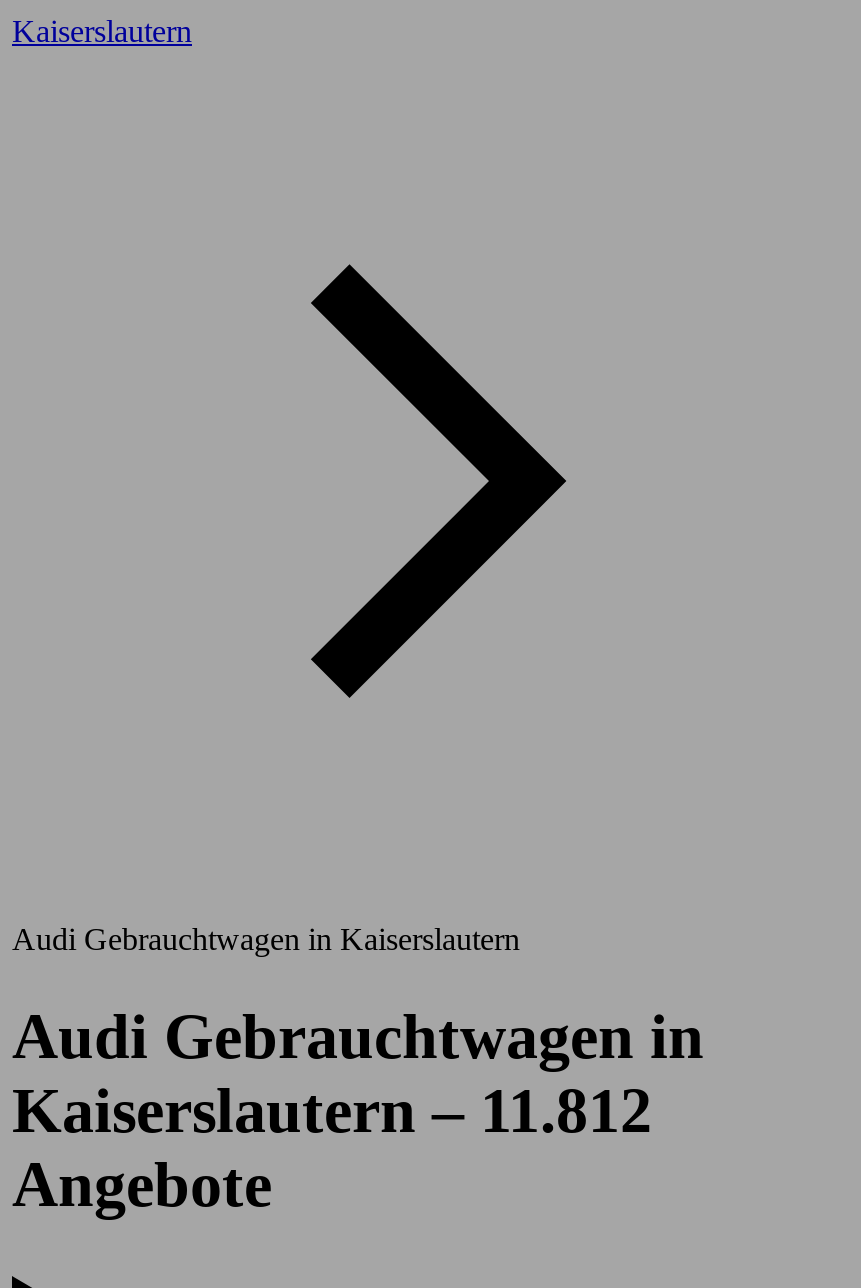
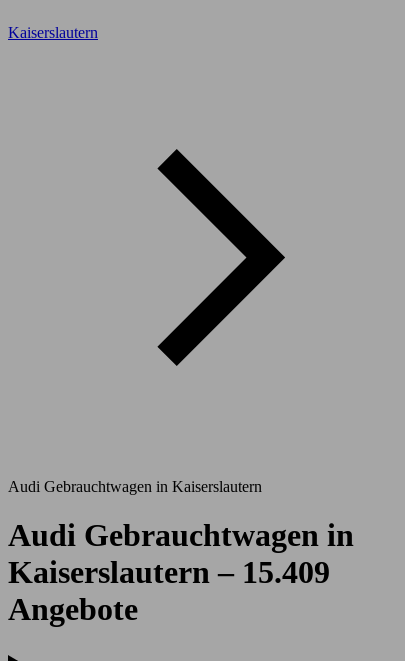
- Kaiserslautern – 11.812
+ Kaiserslautern – 15.409
